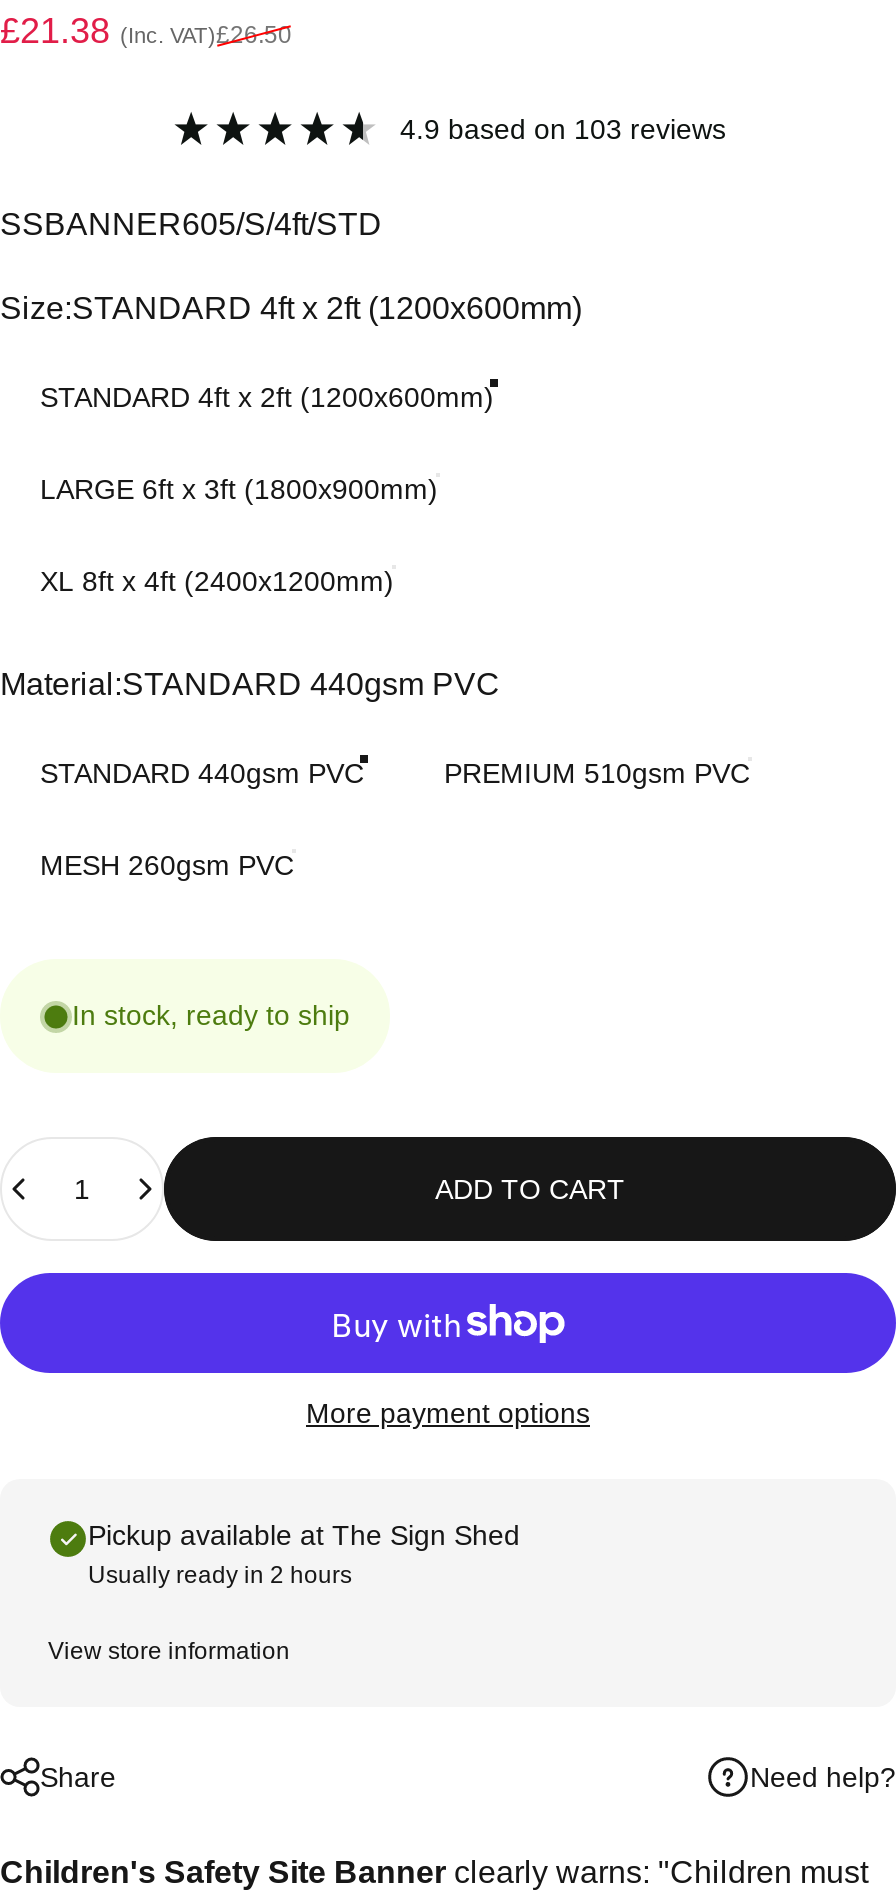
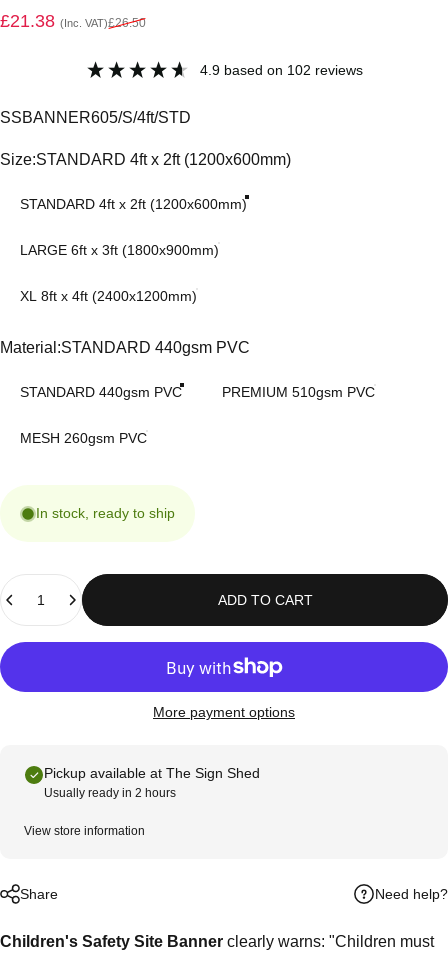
- 4.9 based on 103 reviews
+ 4.9 based on 102 reviews
